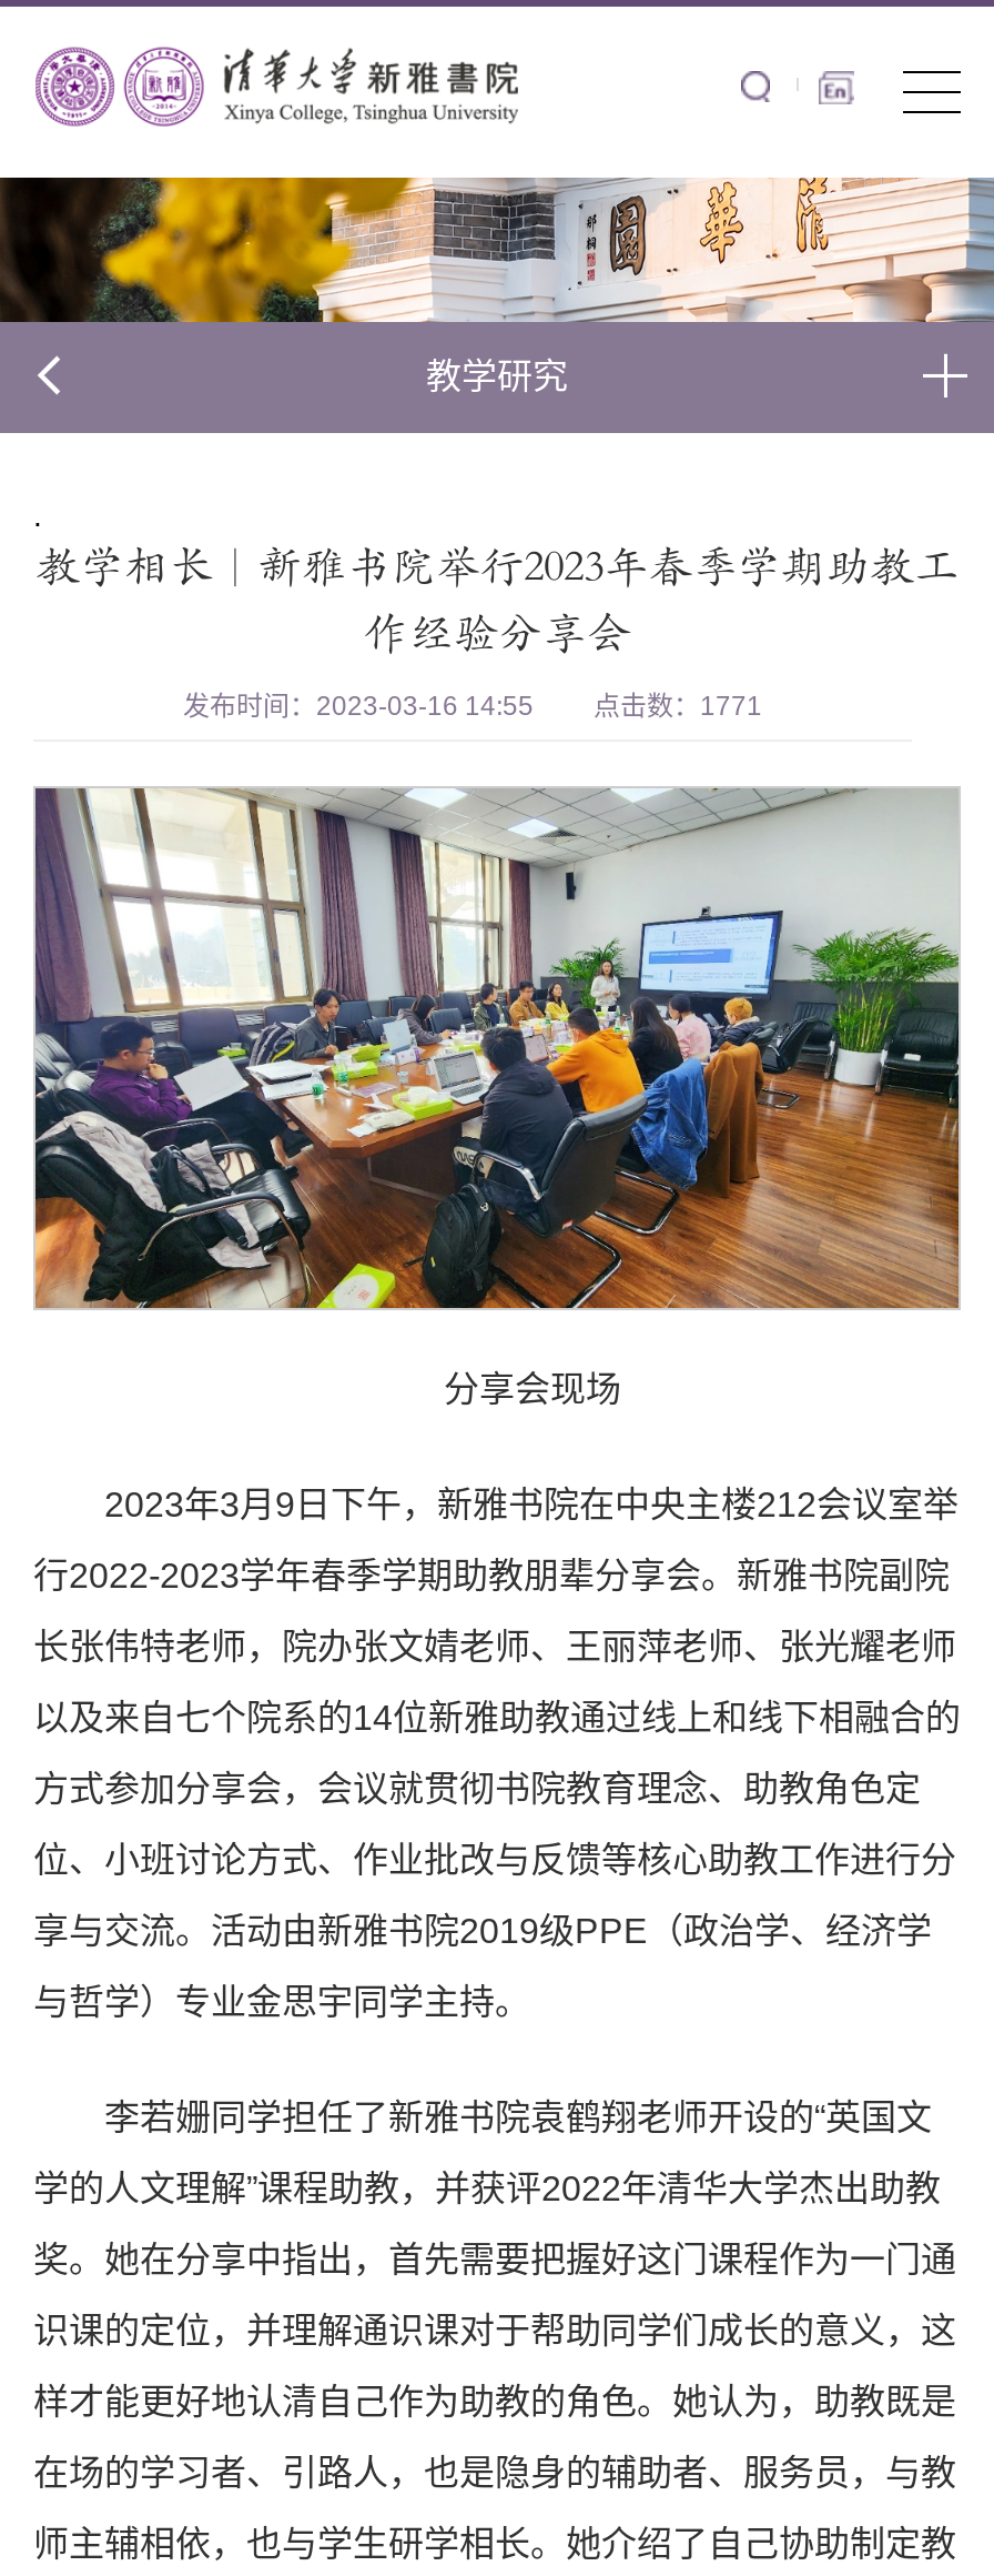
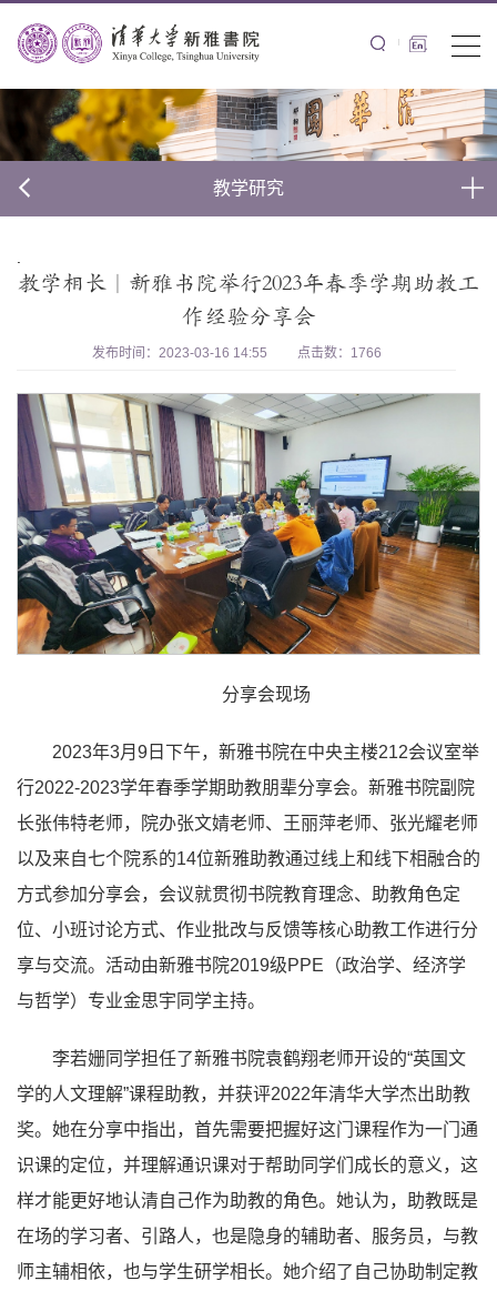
- 发布时间：2023-03-16 14:55 点击数：1771
+ 发布时间：2023-03-16 14:55 点击数：1766
